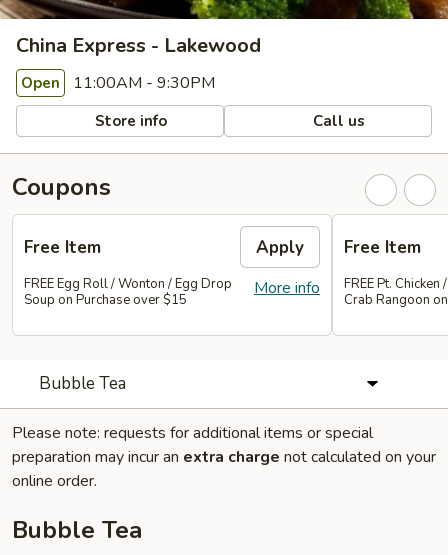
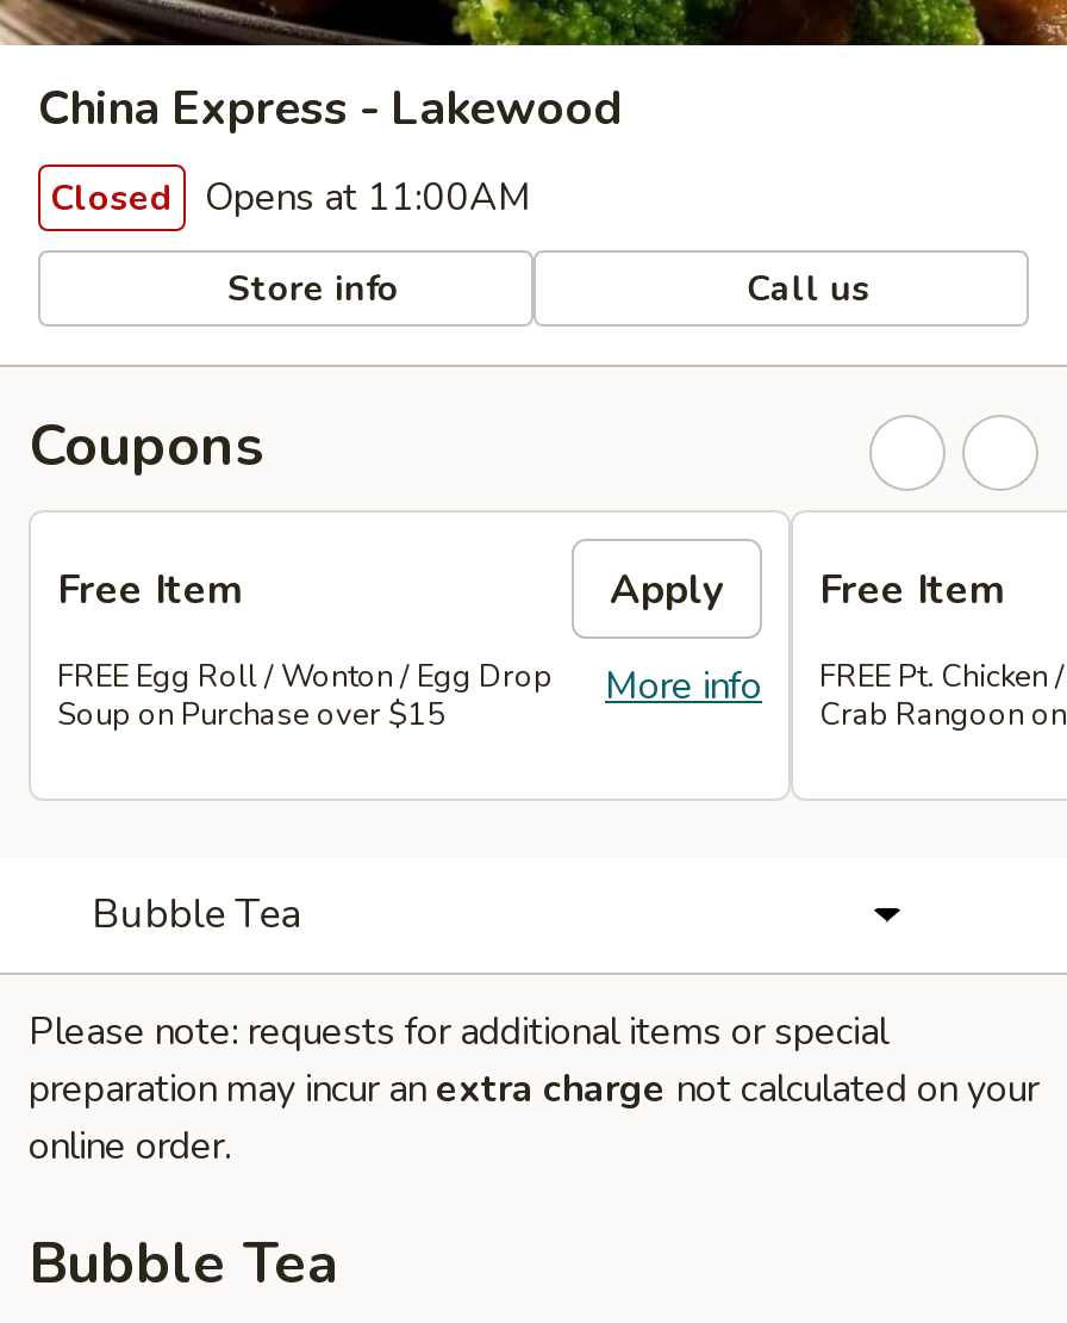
- Open 11:00AM - 9:30PM
+ Closed Opens at 11:00AM
